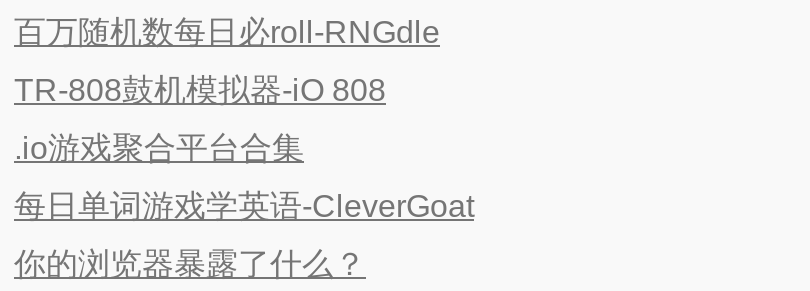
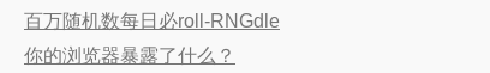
- TR-808鼓机模拟器-iO 808
- .io游戏聚合平台合集
- 每日单词游戏学英语-CleverGoat
